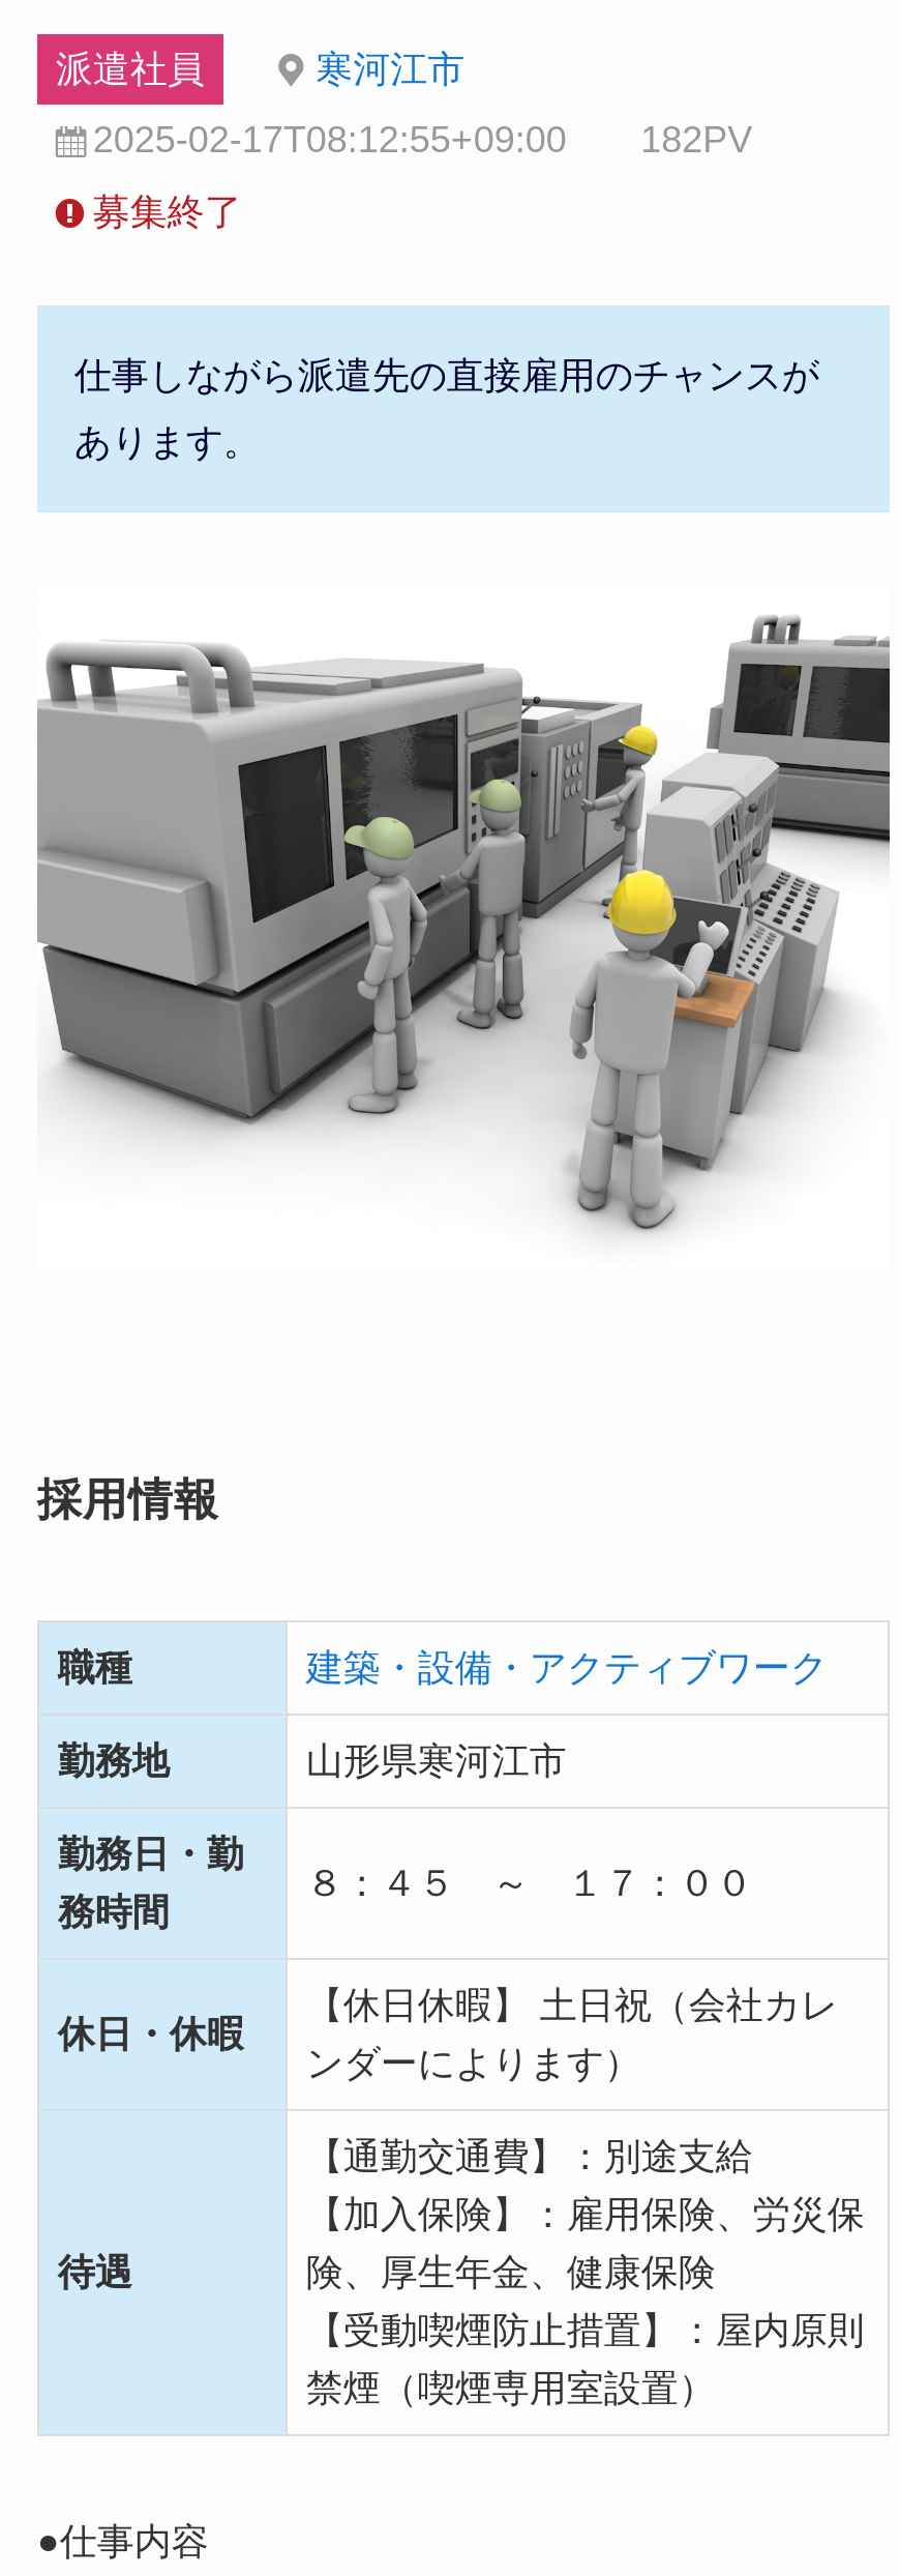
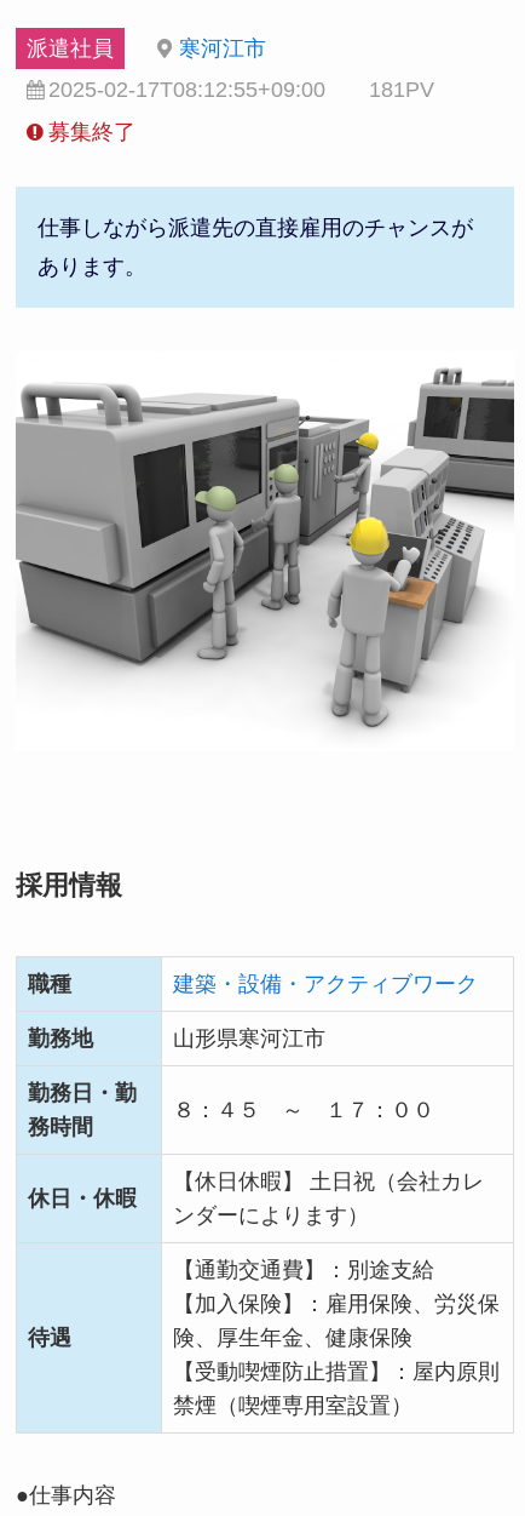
- 2025-02-17T08:12:55+09:00 182PV
+ 2025-02-17T08:12:55+09:00 181PV
